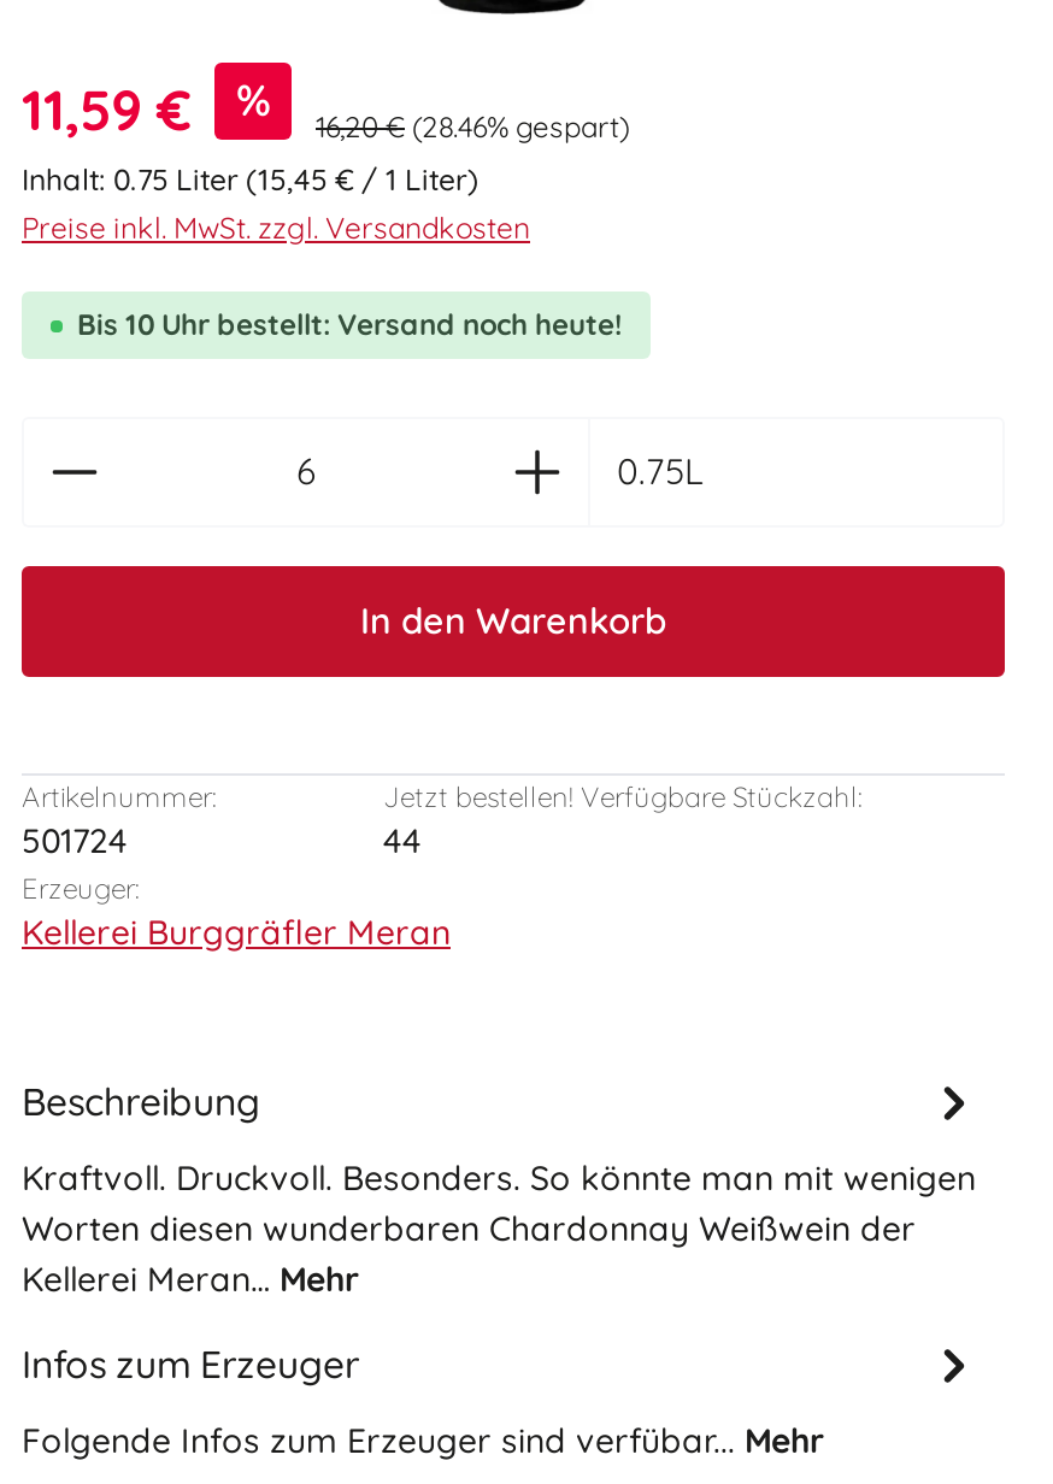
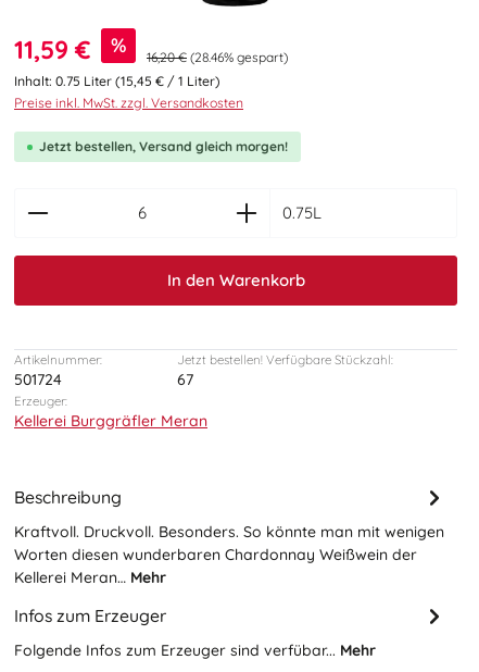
- Bis 10 Uhr bestellt: Versand noch heute!
+ Jetzt bestellen, Versand gleich morgen!

- 44
+ 67
